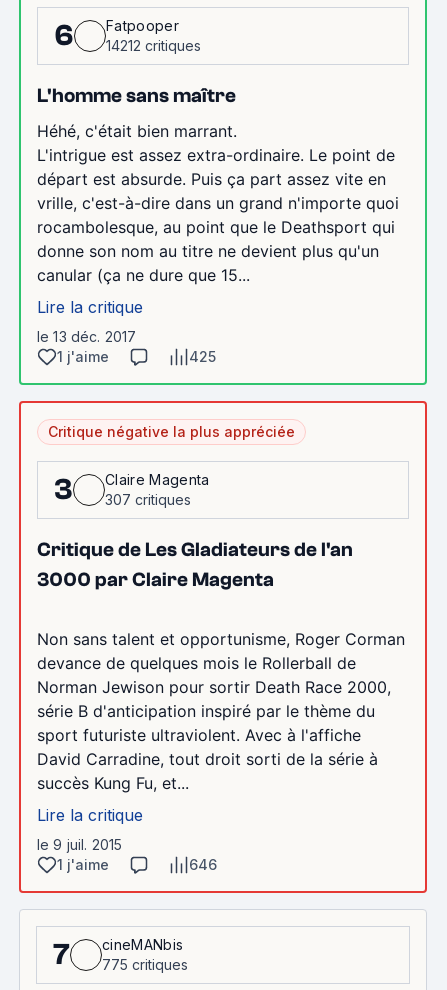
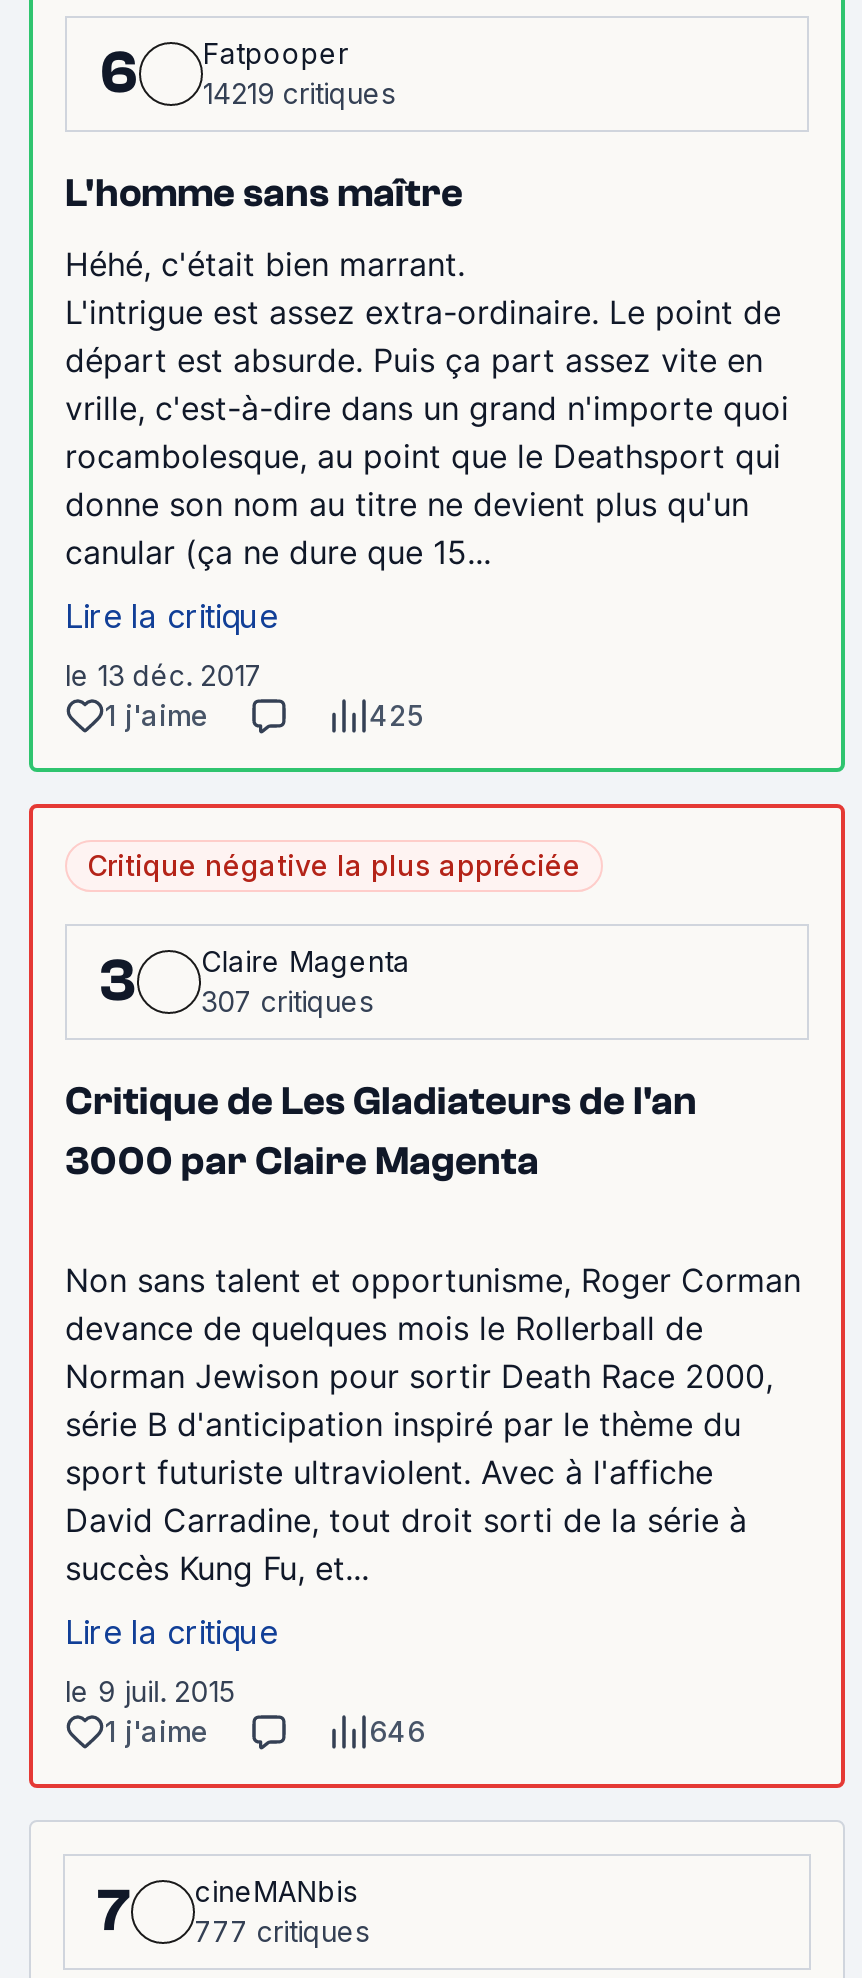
- 6 14212 critiques Fatpooper
+ 6 14219 critiques Fatpooper

- 7 775 critiques cineMANbis
+ 7 777 critiques cineMANbis
